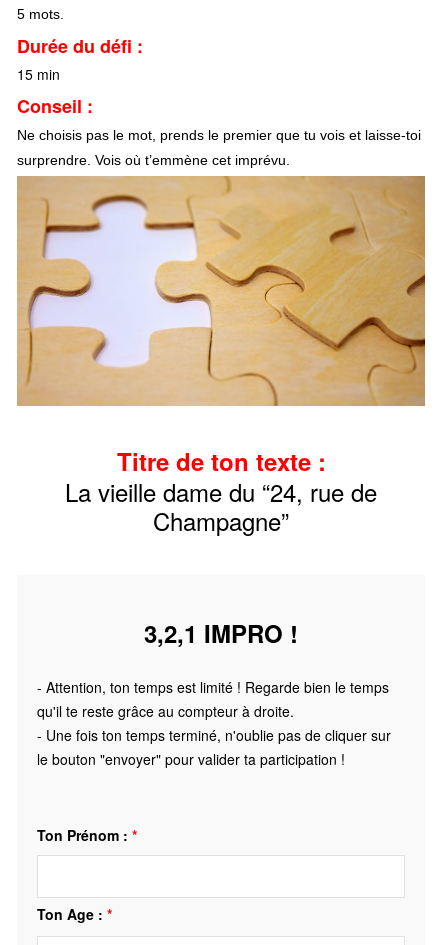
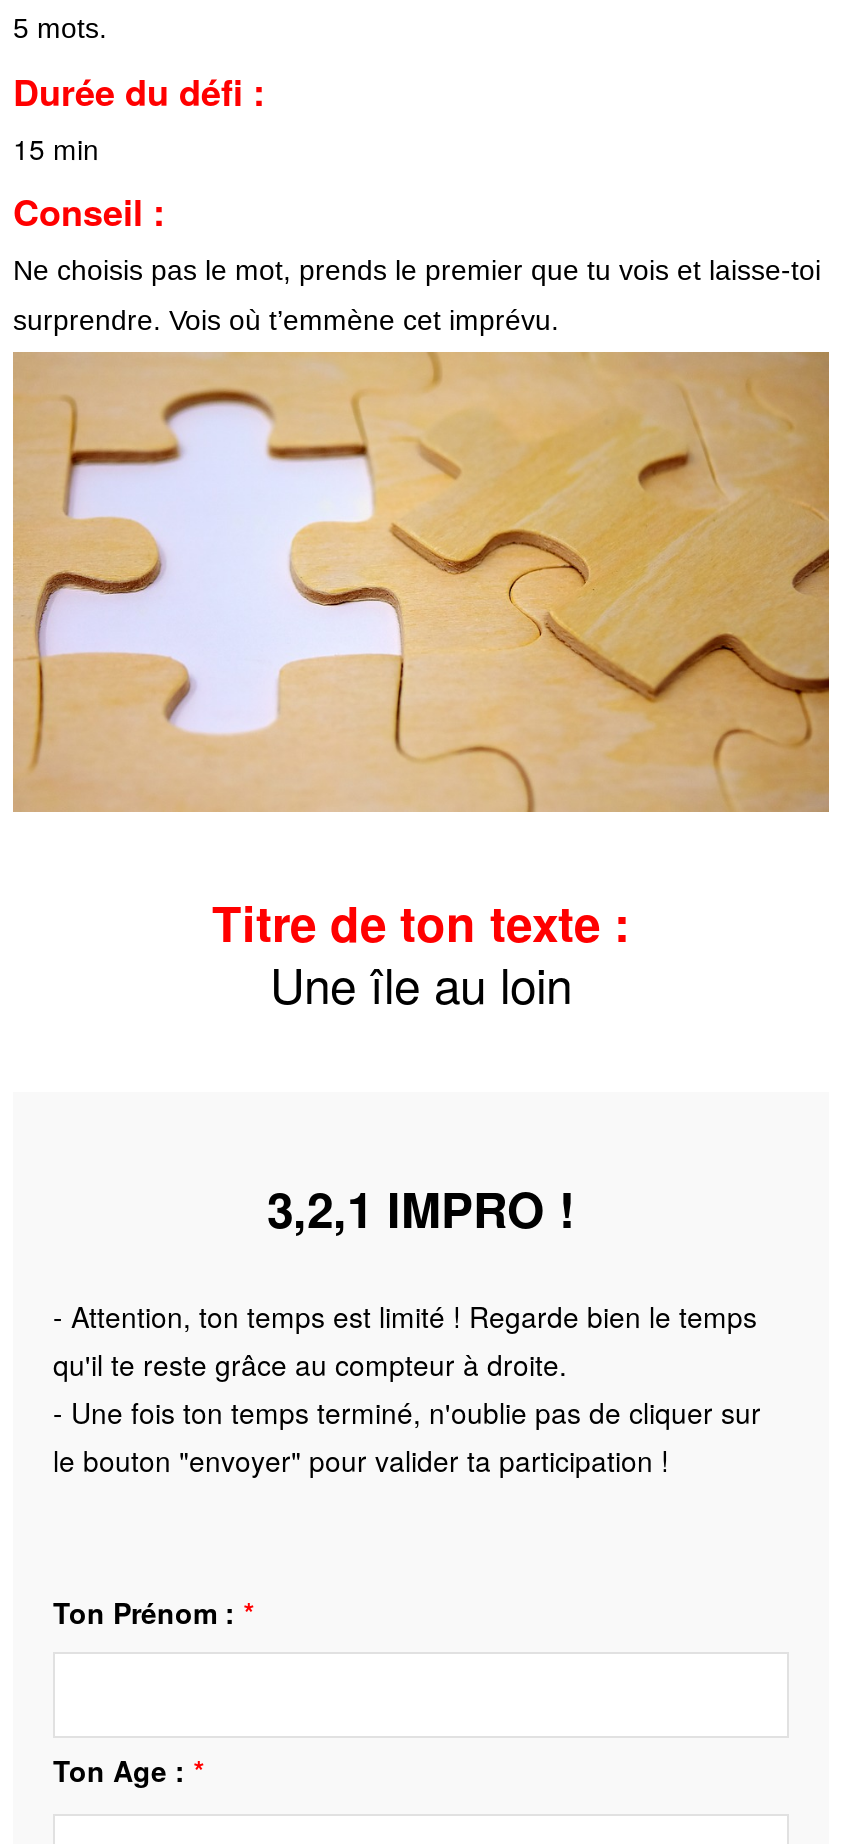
- La vieille dame du “24, rue de
- Champagne”
+ Une île au loin
